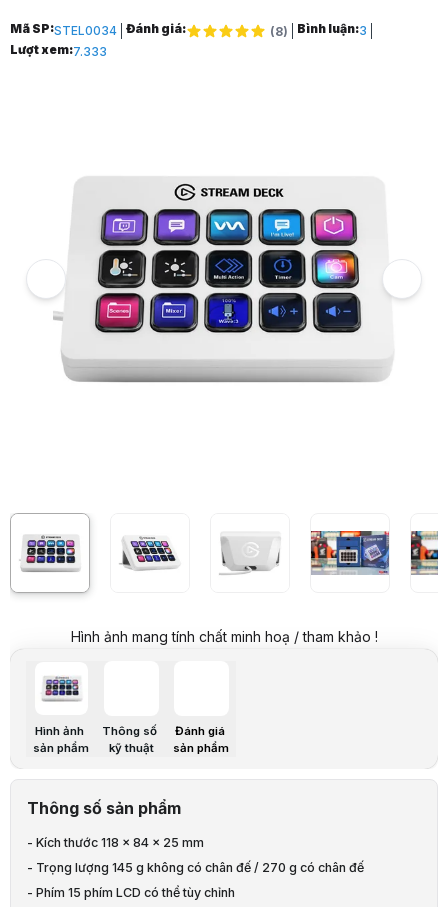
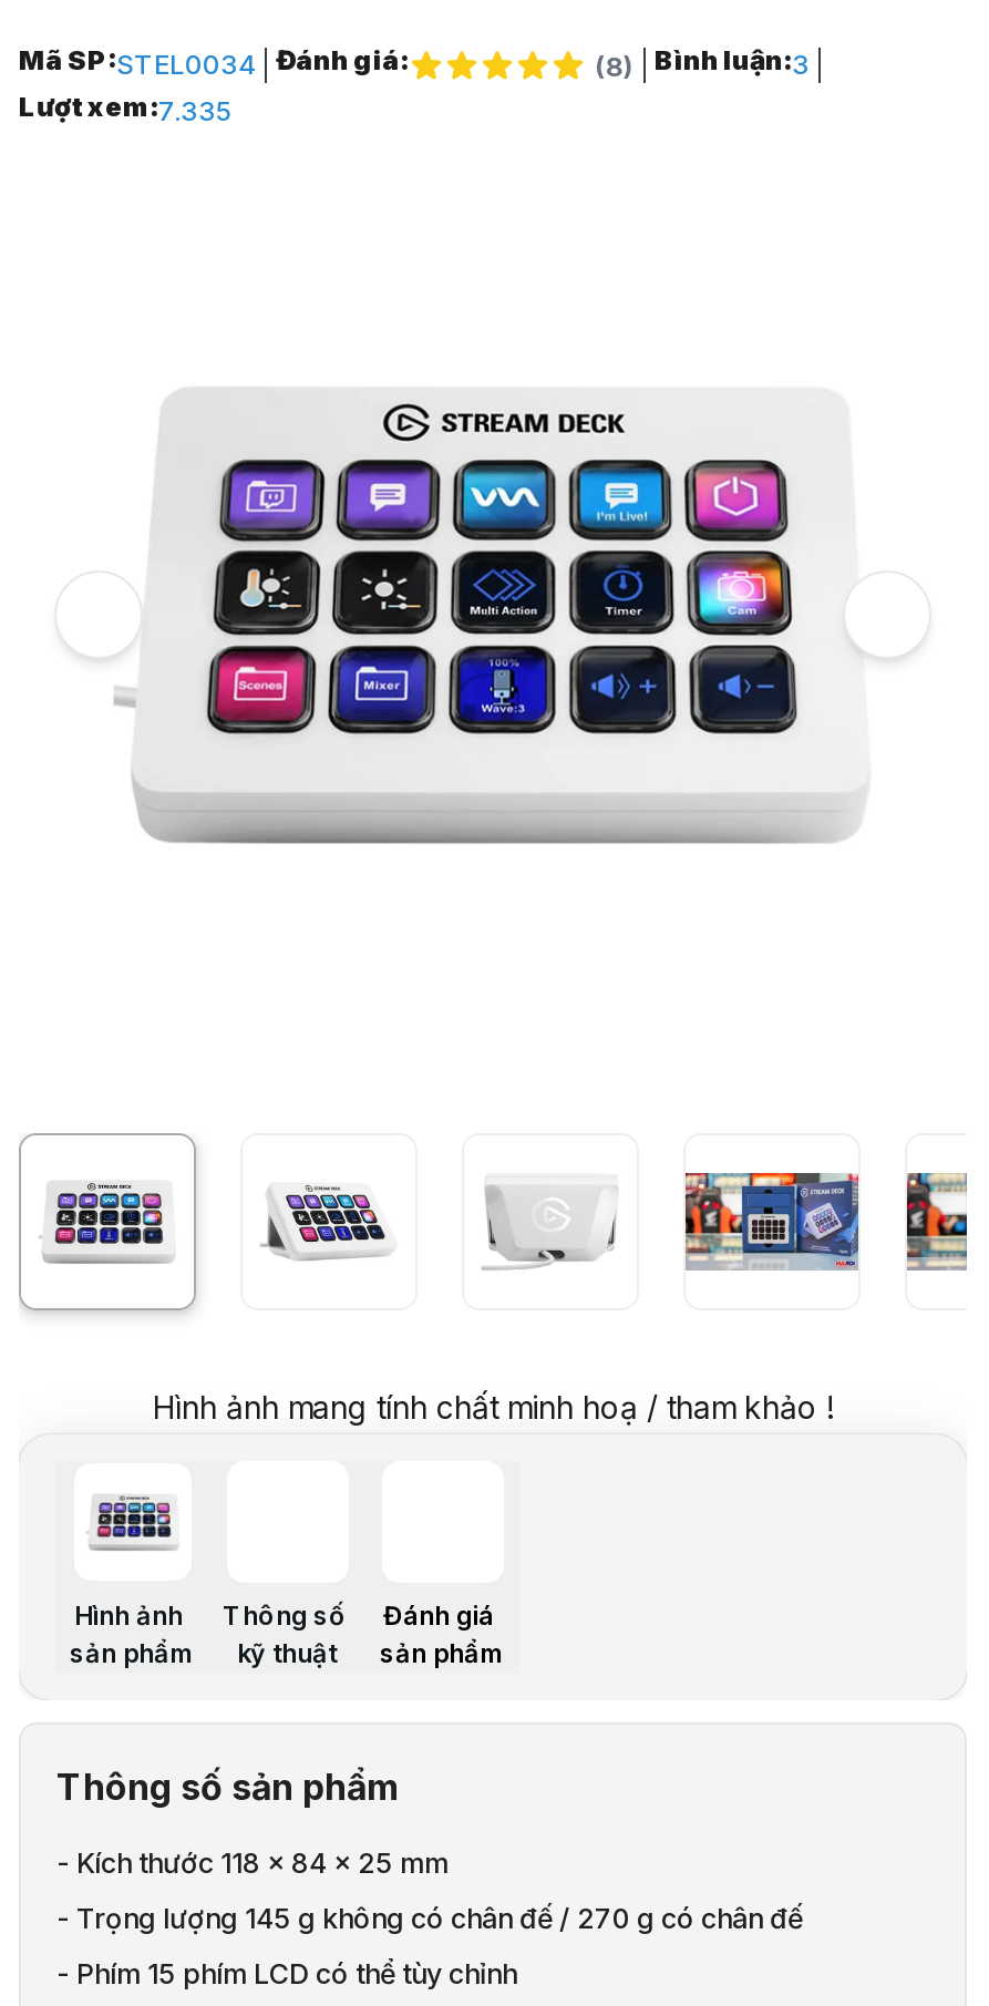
- Lượt xem:7.333
+ Lượt xem:7.335
